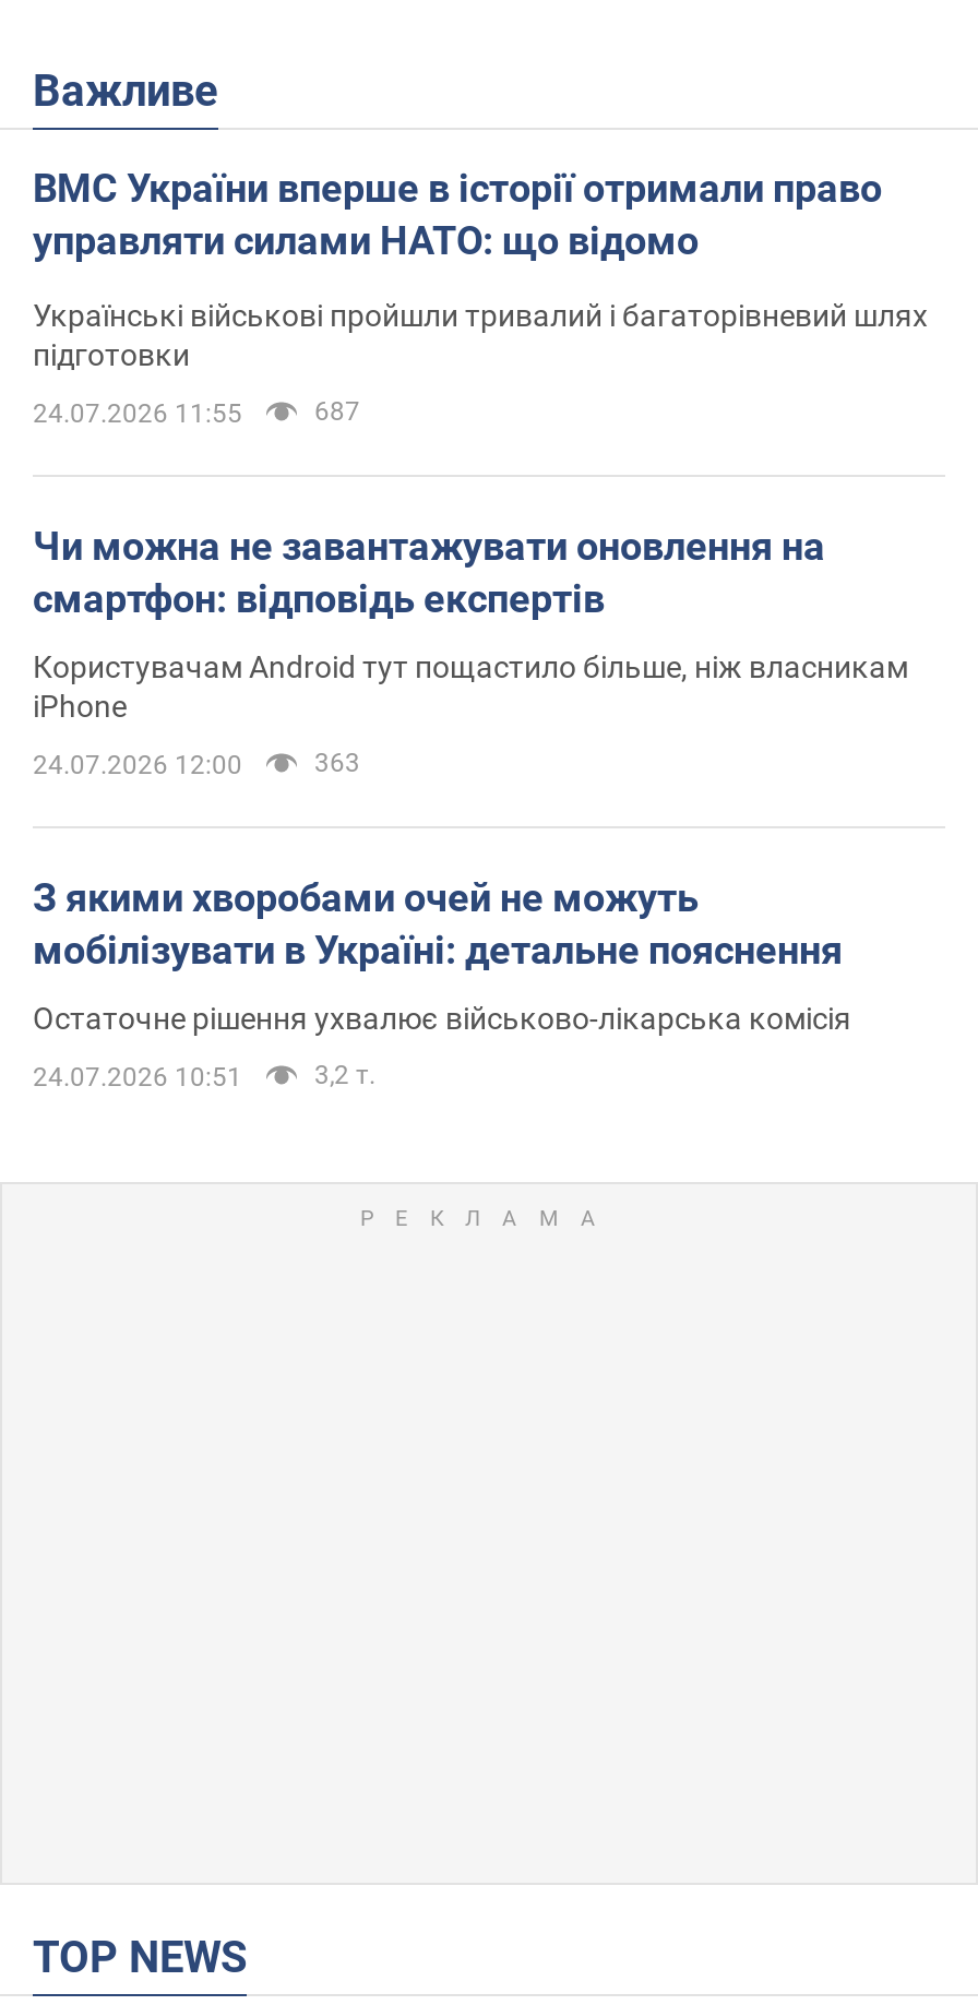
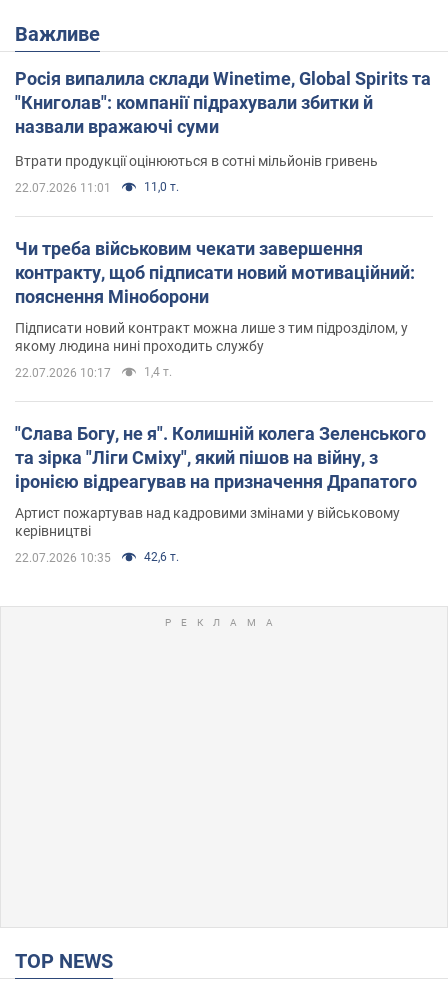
- ВМС України вперше в історії отримали право
- управляти силами НАТО: що відомо
+ Росія випалила склади Winetime, Global Spirits та
+ "Книголав": компанії підрахували збитки й
+ назвали вражаючі суми

- Українські військові пройшли тривалий і багаторівневий шлях
- підготовки
+ Втрати продукції оцінюються в сотні мільйонів гривень

- 24.07.2026 11:55
- 687
+ 22.07.2026 11:01
+ 11,0 т.

- Чи можна не завантажувати оновлення на
- смартфон: відповідь експертів
+ Чи треба військовим чекати завершення
+ контракту, щоб підписати новий мотиваційний:
+ пояснення Міноборони

- Користувачам Android тут пощастило більше, ніж власникам
- iPhone
+ Підписати новий контракт можна лише з тим підрозділом, у
+ якому людина нині проходить службу

- 24.07.2026 12:00
- 363
+ 22.07.2026 10:17
+ 1,4 т.

- З якими хворобами очей не можуть
- мобілізувати в Україні: детальне пояснення
+ "Слава Богу, не я". Колишній колега Зеленського
+ та зірка "Ліги Сміху", який пішов на війну, з
+ іронією відреагував на призначення Драпатого

- Остаточне рішення ухвалює військово-лікарська комісія
+ Артист пожартував над кадровими змінами у військовому
+ керівництві

- 24.07.2026 10:51
- 3,2 т.
+ 22.07.2026 10:35
+ 42,6 т.
